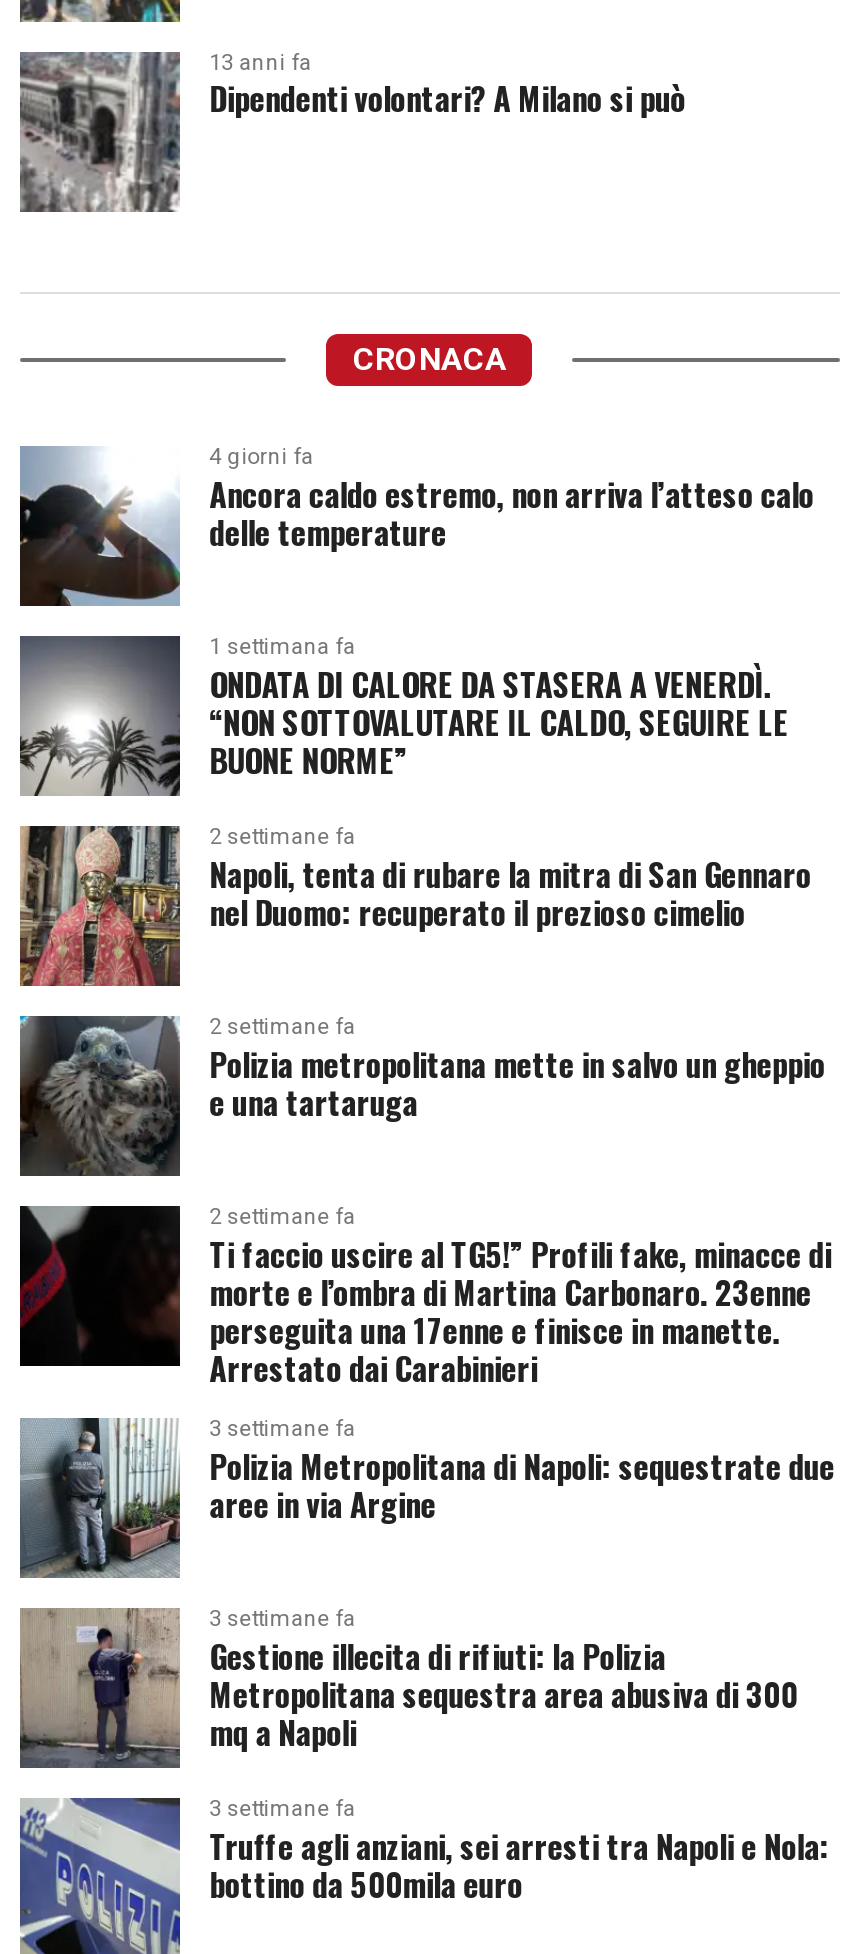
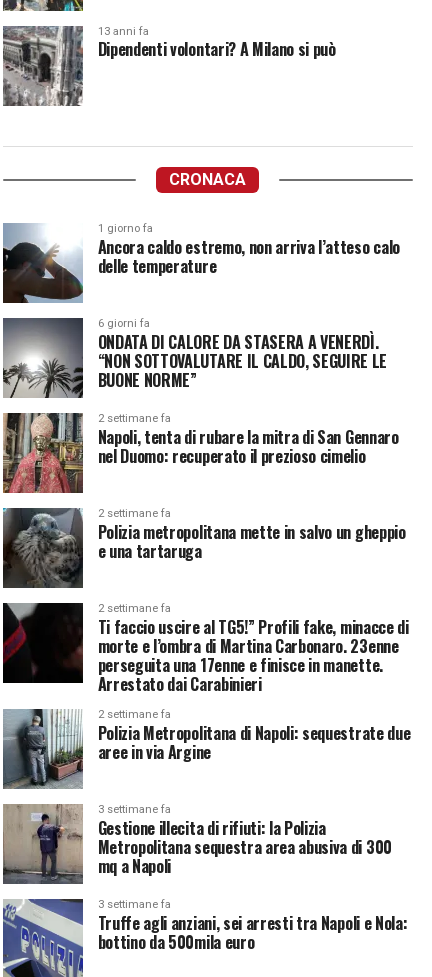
- 4 giorni fa
+ 1 giorno fa

- 1 settimana fa
+ 6 giorni fa

- 3 settimane fa
+ 2 settimane fa
